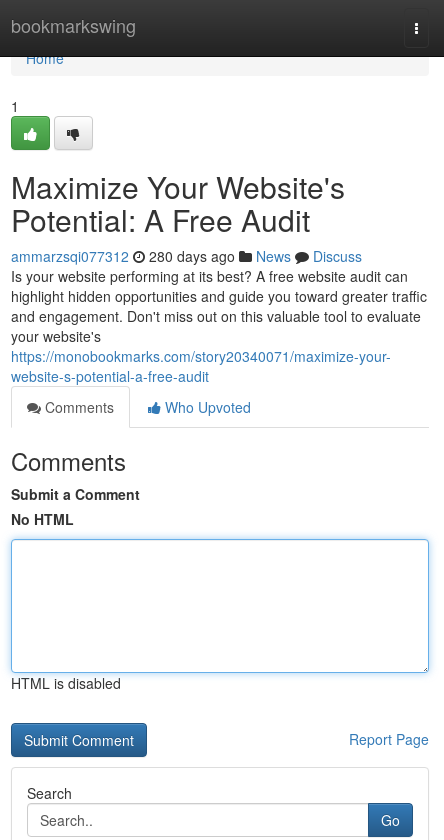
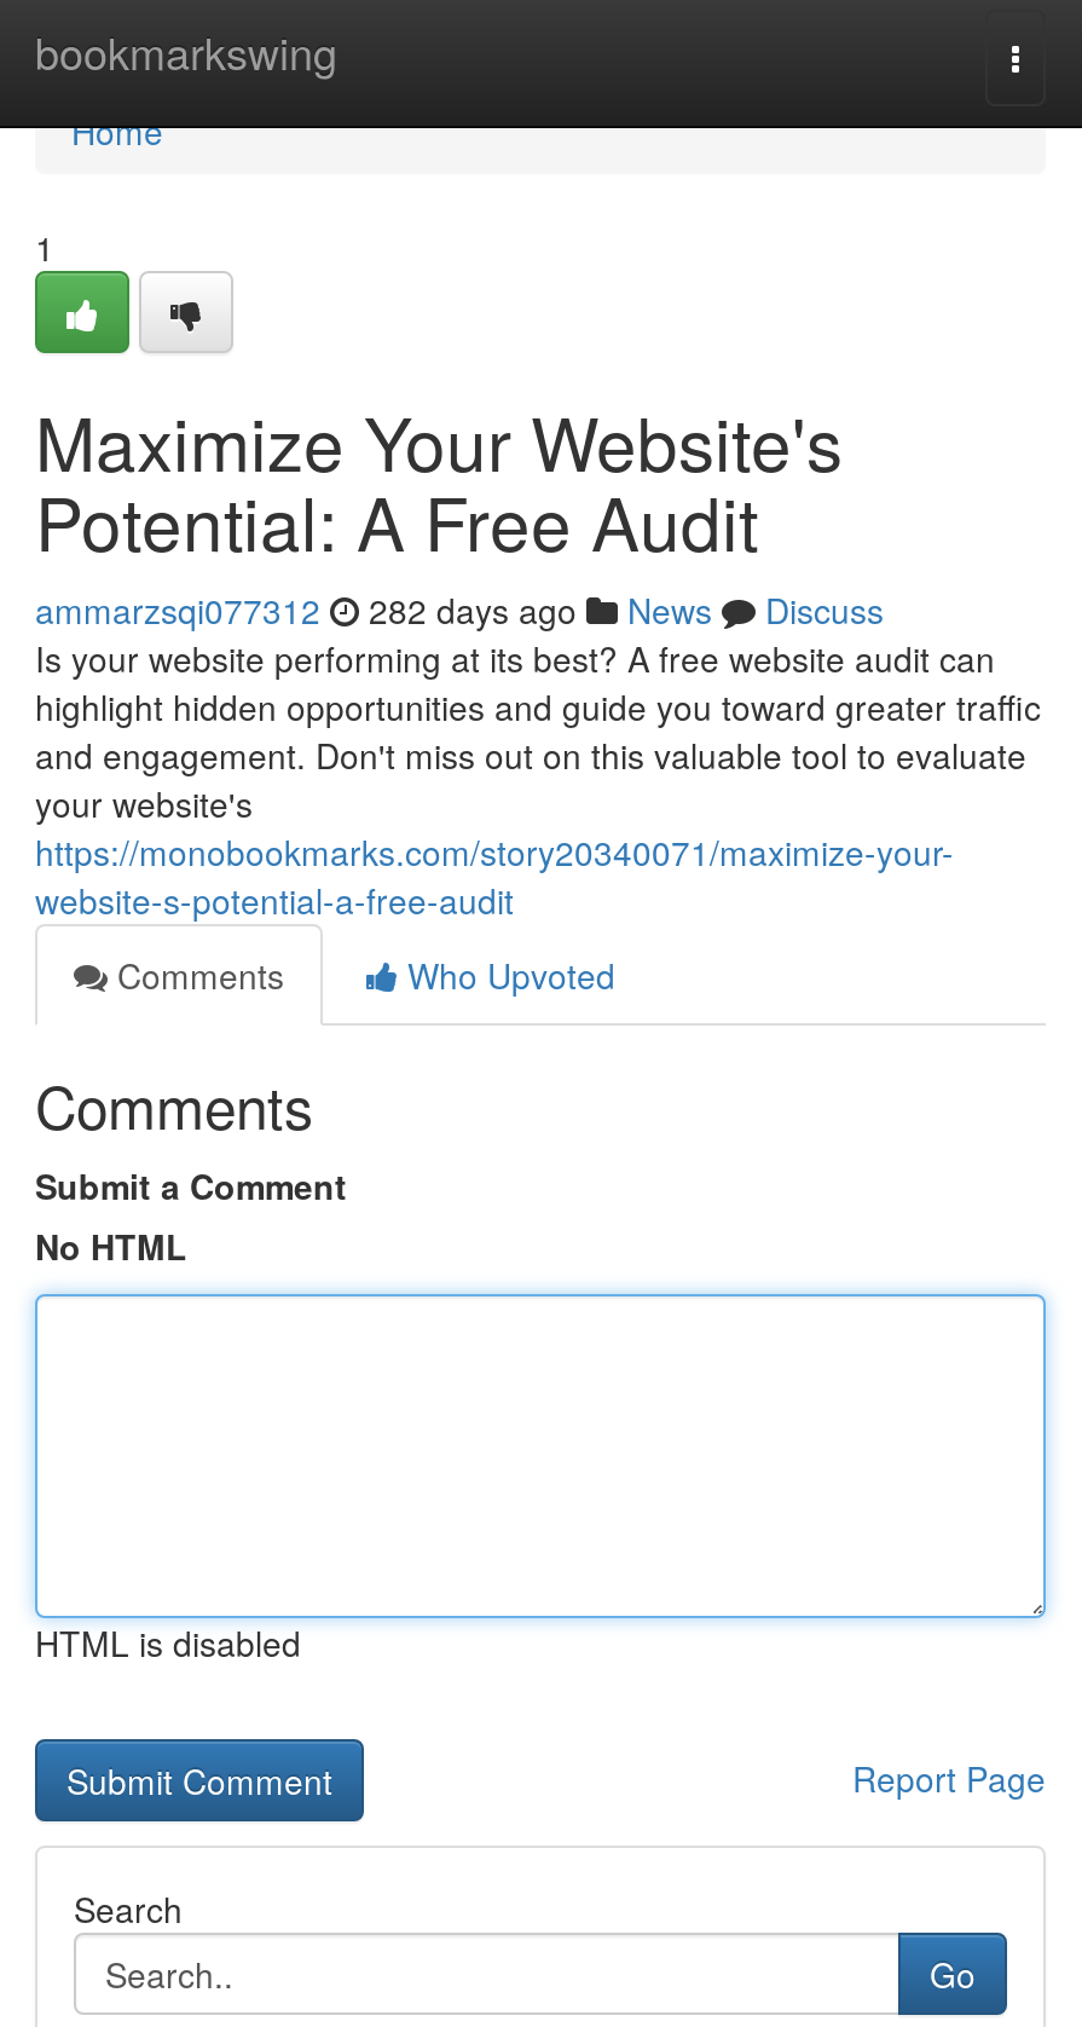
- ammarzsqi077312 280 days ago News Discuss
+ ammarzsqi077312 282 days ago News Discuss
